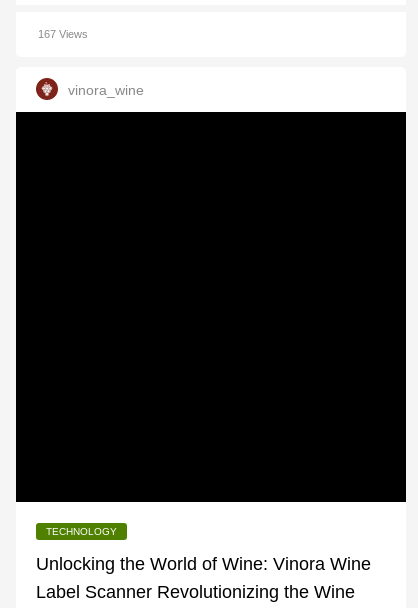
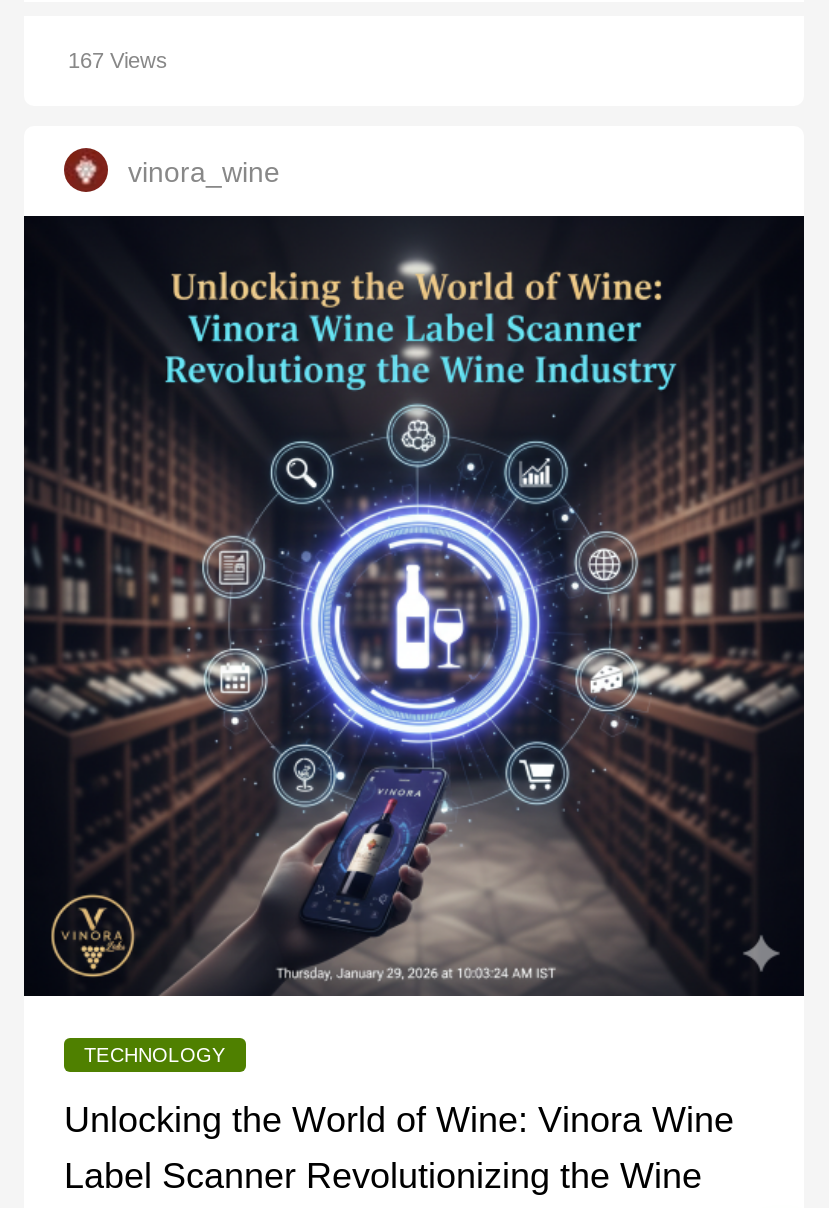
+ [image]
